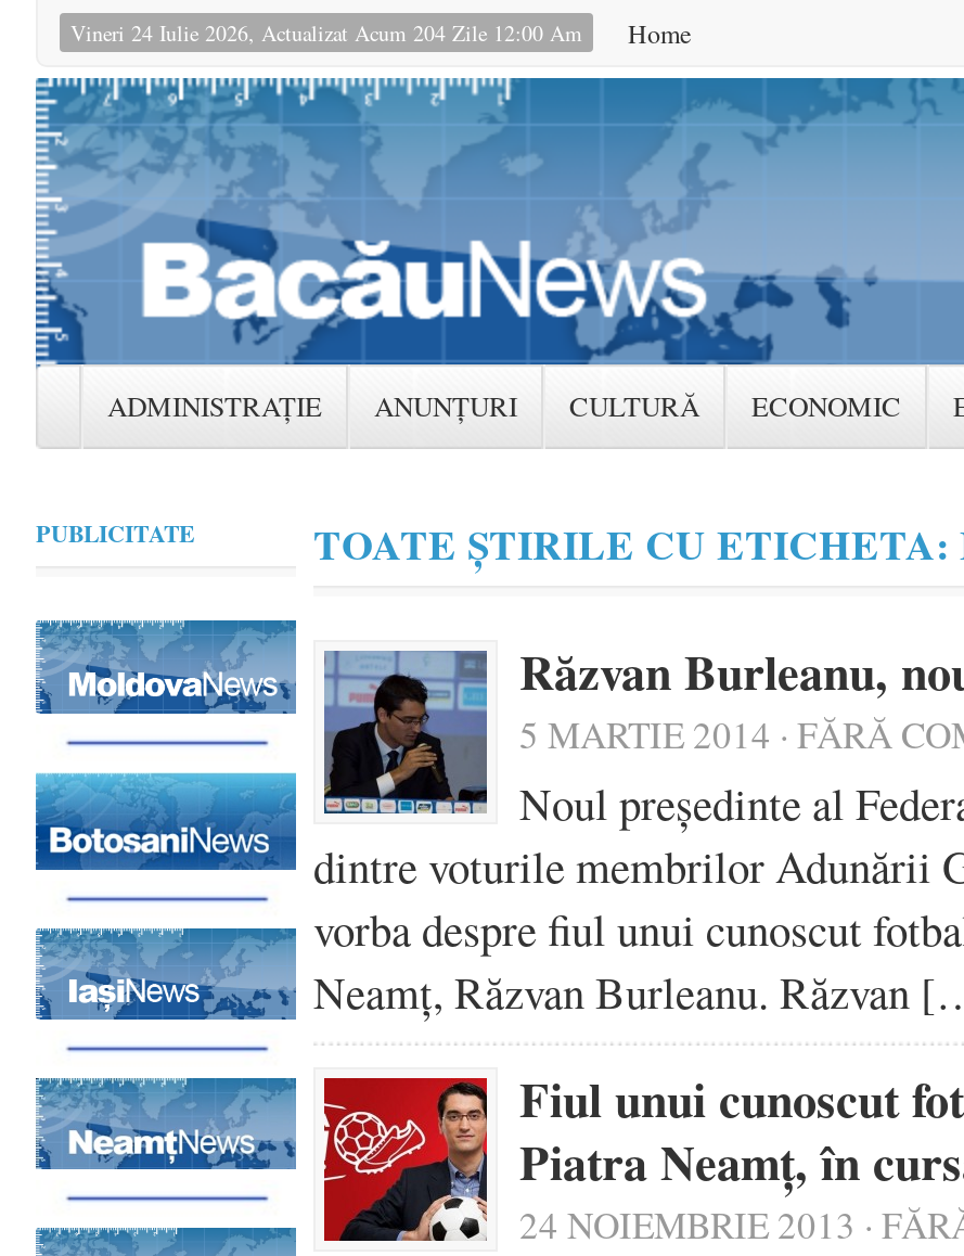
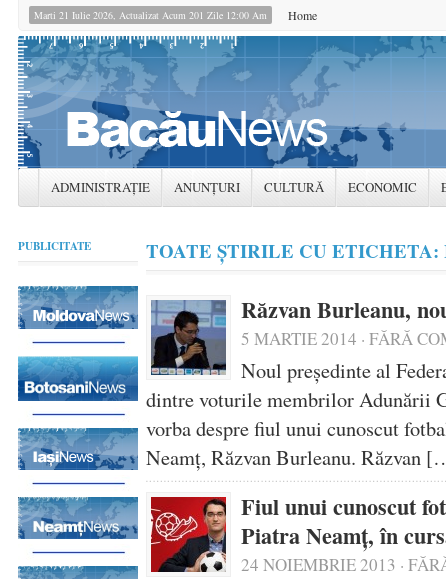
- Vineri 24 Iulie 2026, Actualizat Acum 204 Zile 12:00 Am
+ Marti 21 Iulie 2026, Actualizat Acum 201 Zile 12:00 Am
